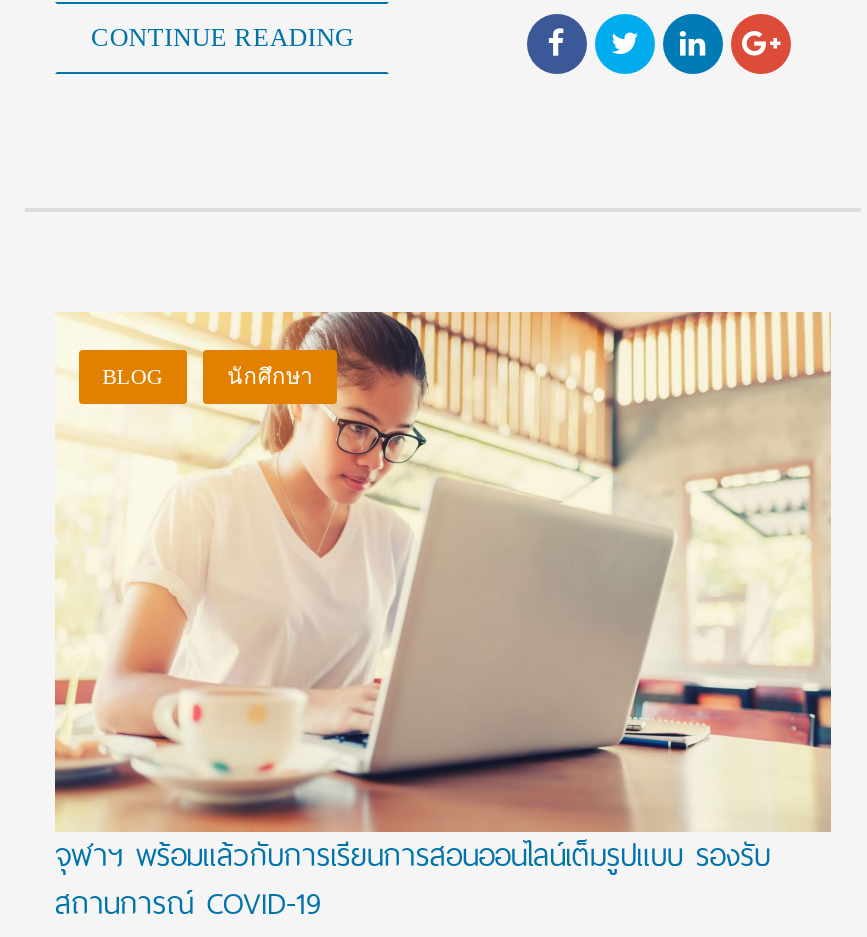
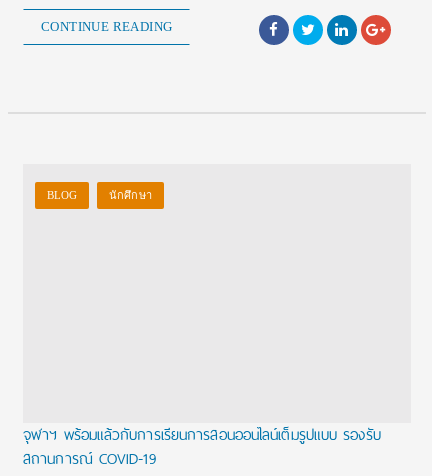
- [image]
